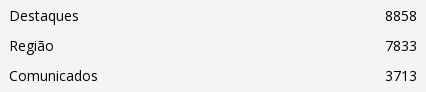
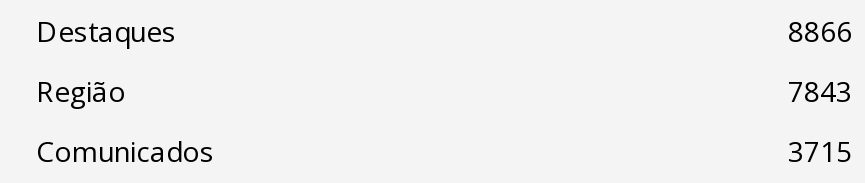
- 8858
+ 8866

- 7833
+ 7843

- 3713
+ 3715
